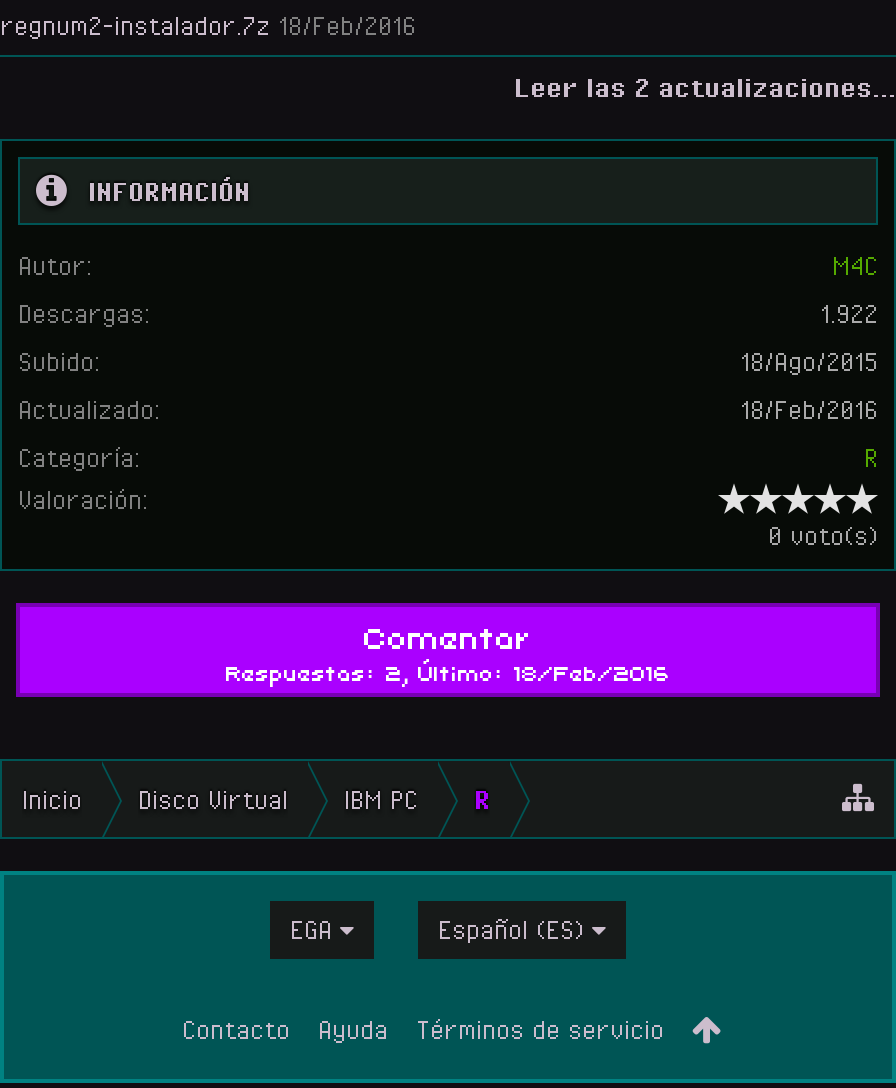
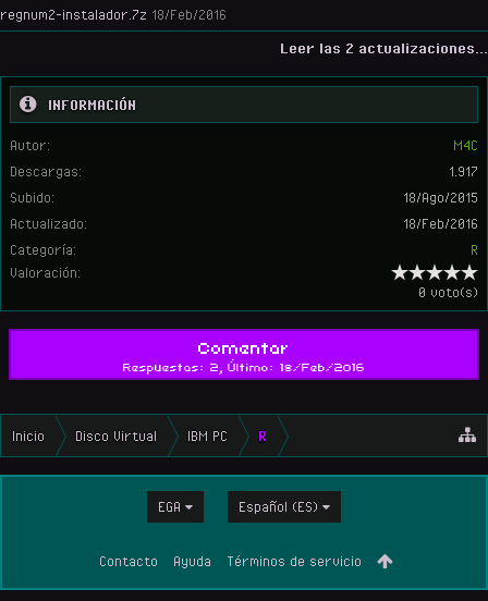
- 1.922
+ 1.917
